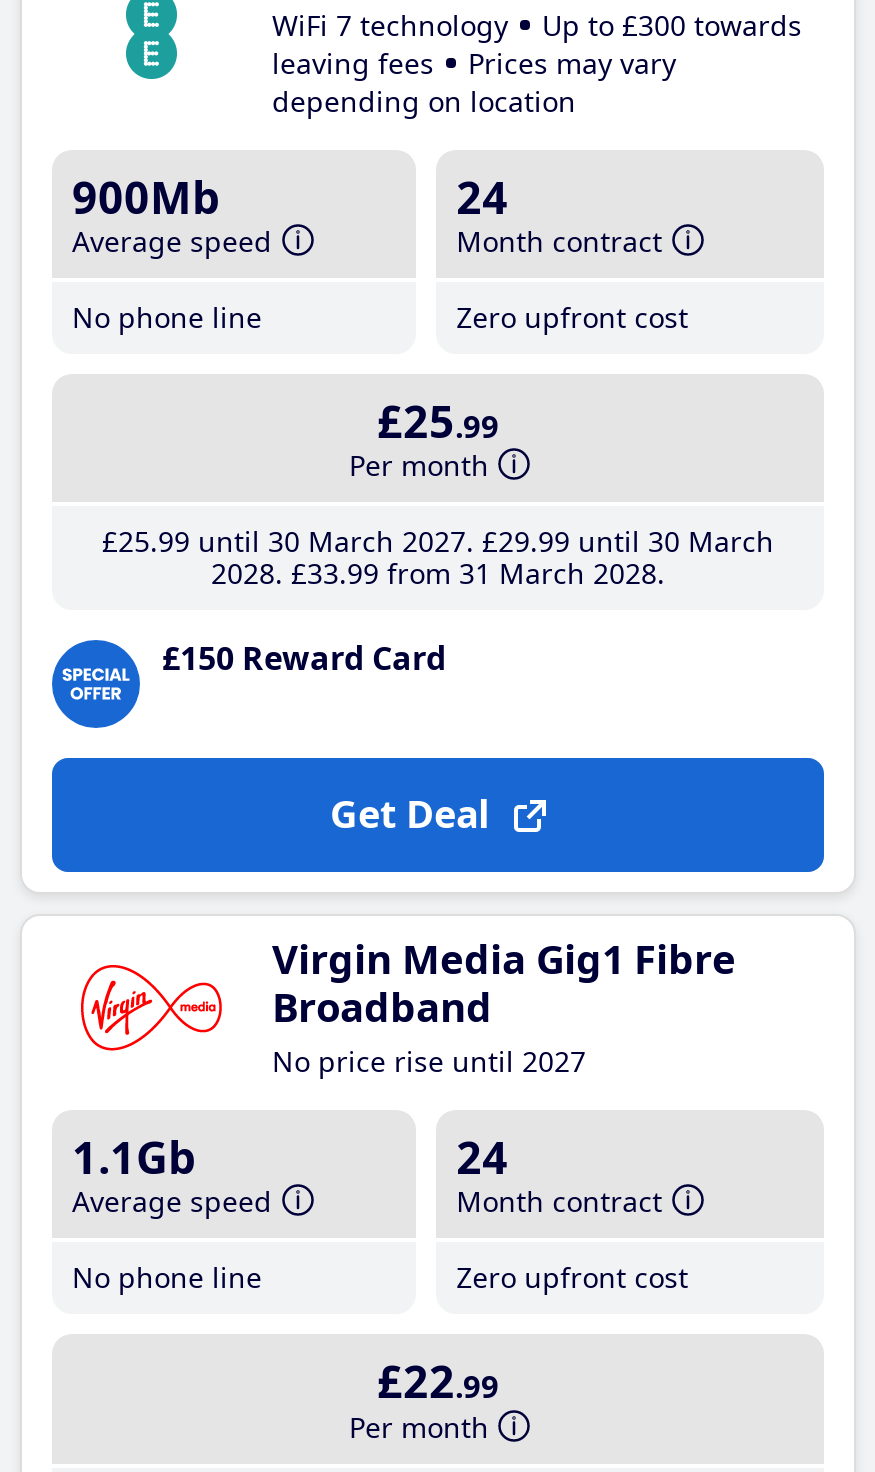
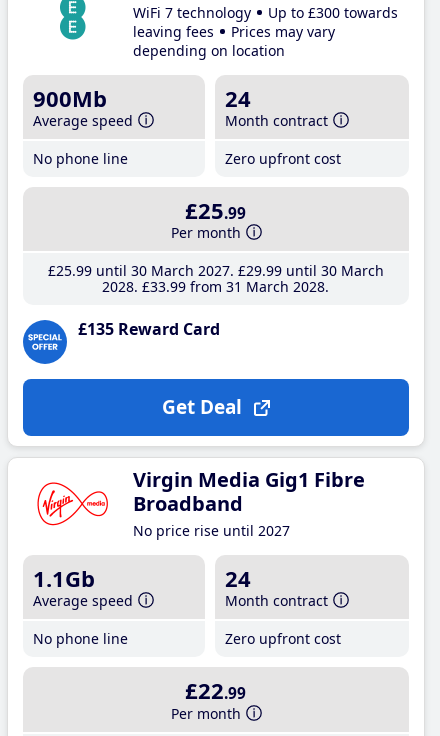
- £150 Reward Card
+ £135 Reward Card
